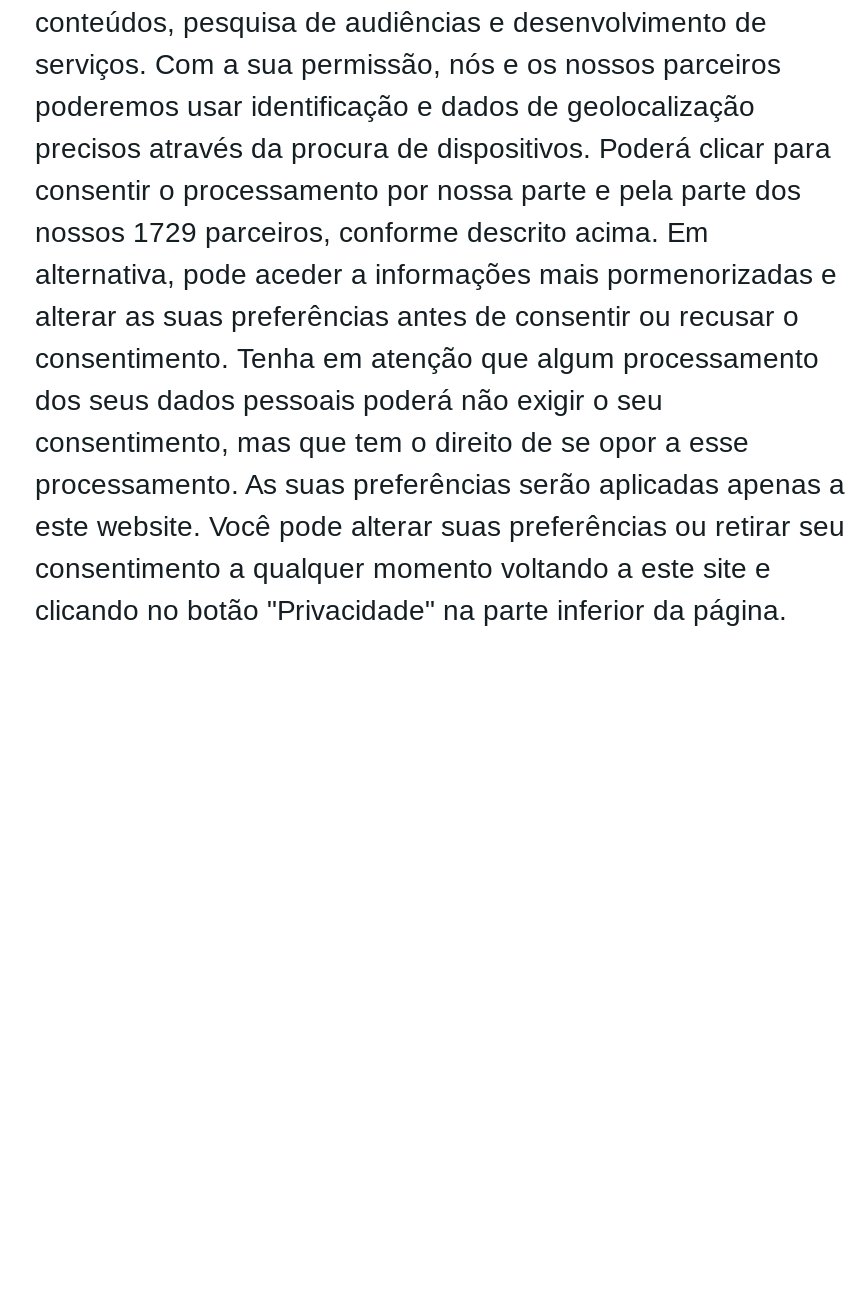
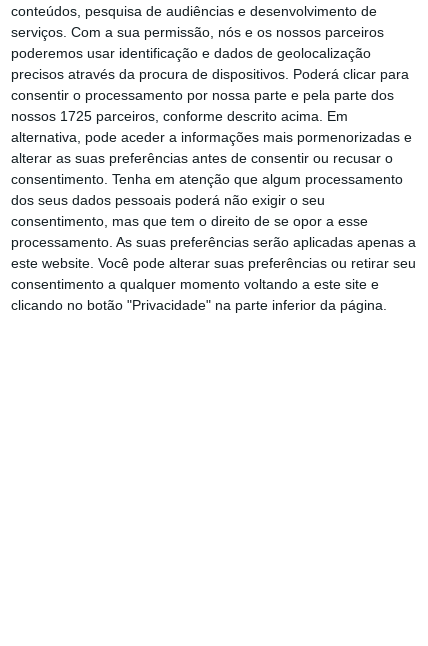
- nossos 1729 parceiros, conforme descrito acima. Em
+ nossos 1725 parceiros, conforme descrito acima. Em
